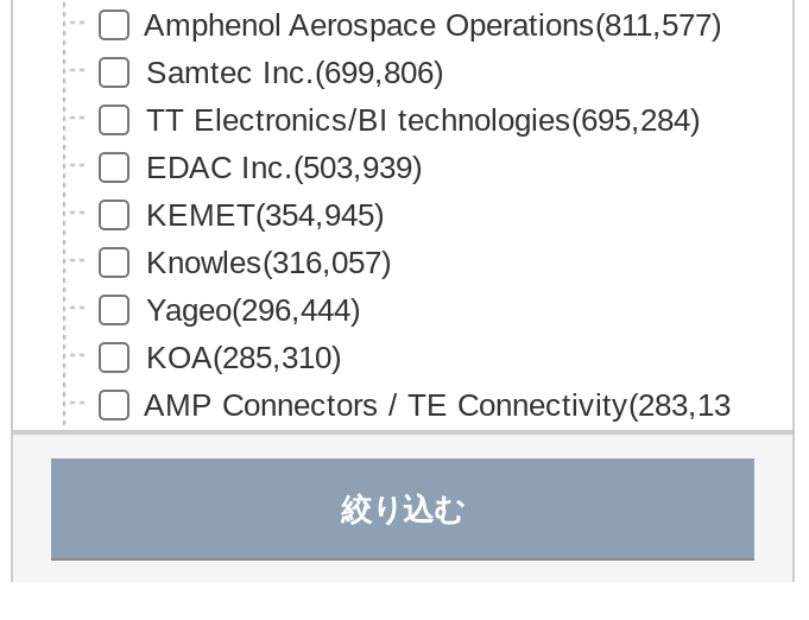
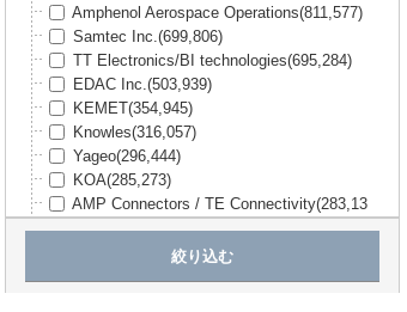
- KOA(285,310)
+ KOA(285,273)
